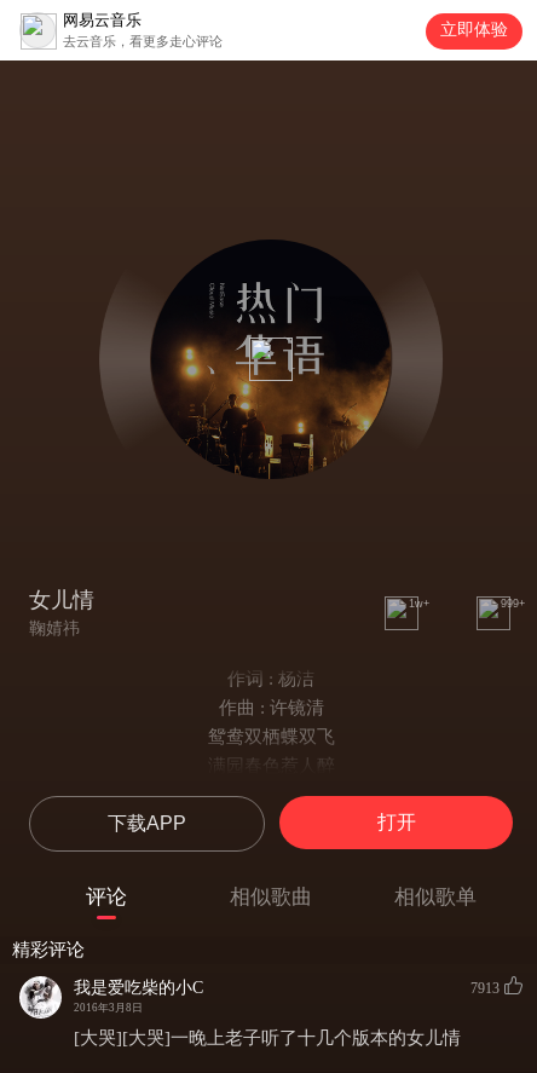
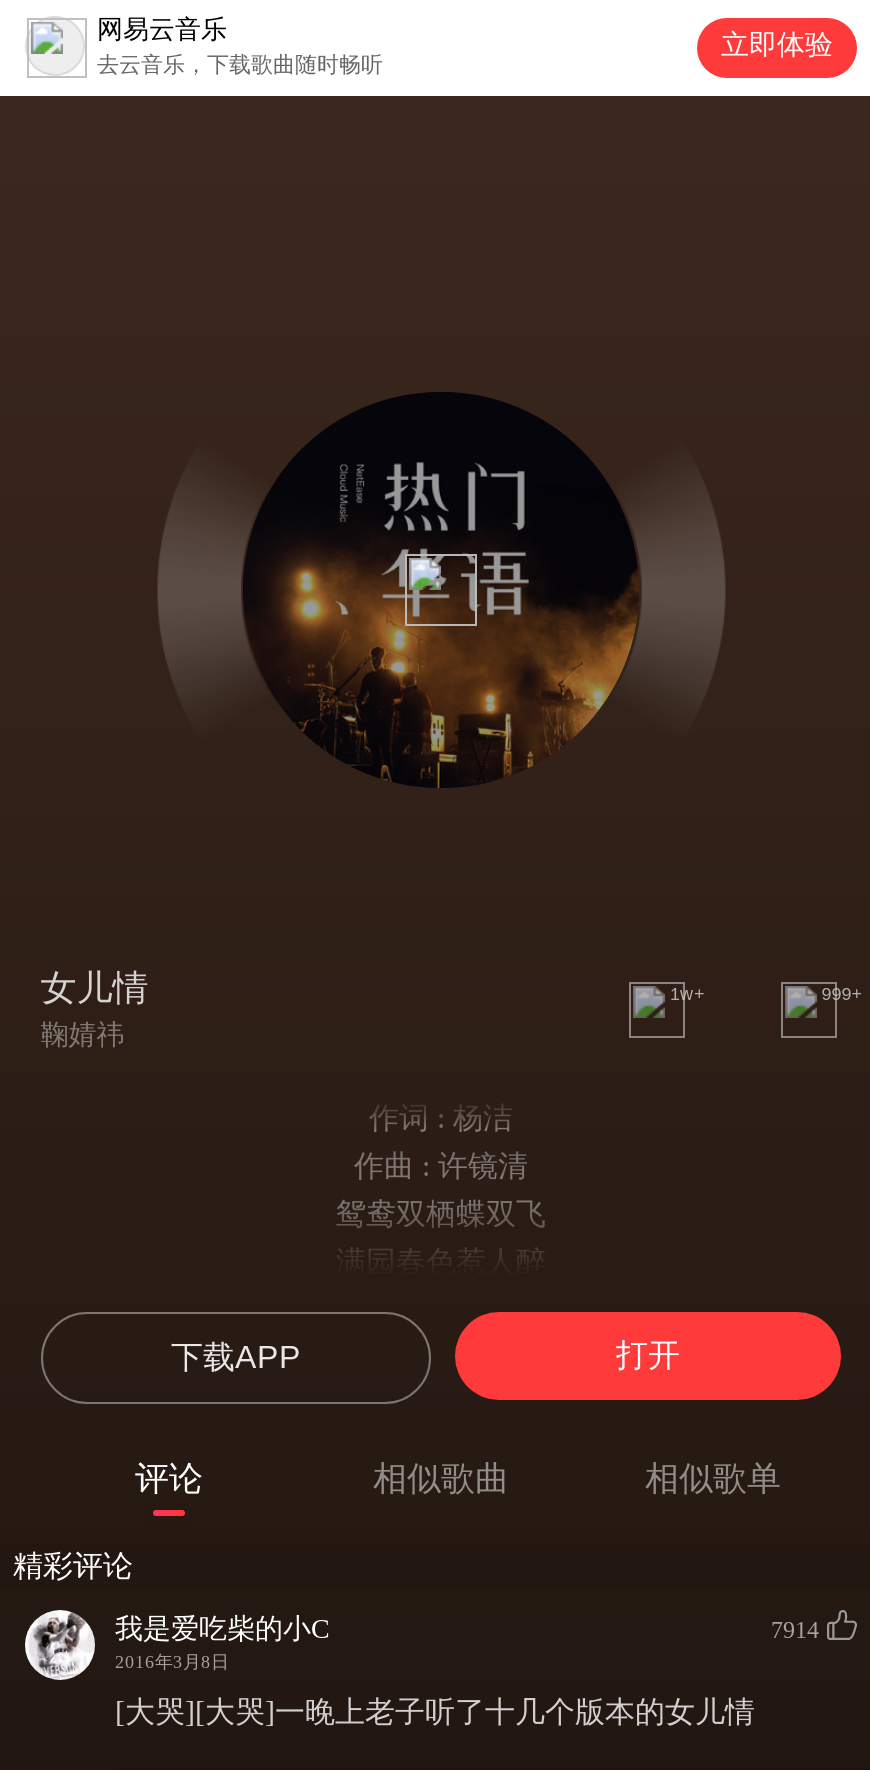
- 去云音乐，看更多走心评论
+ 去云音乐，下载歌曲随时畅听

- 7913
+ 7914
